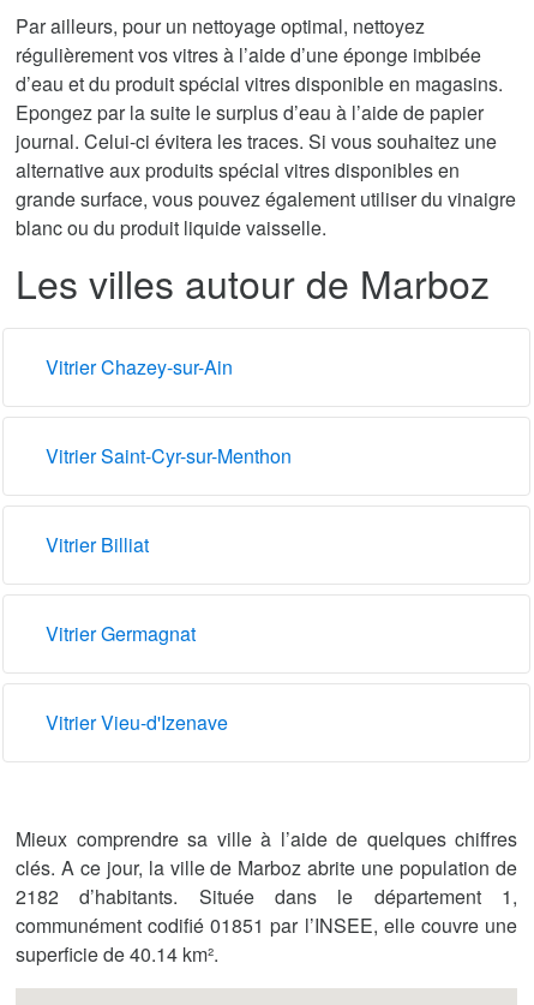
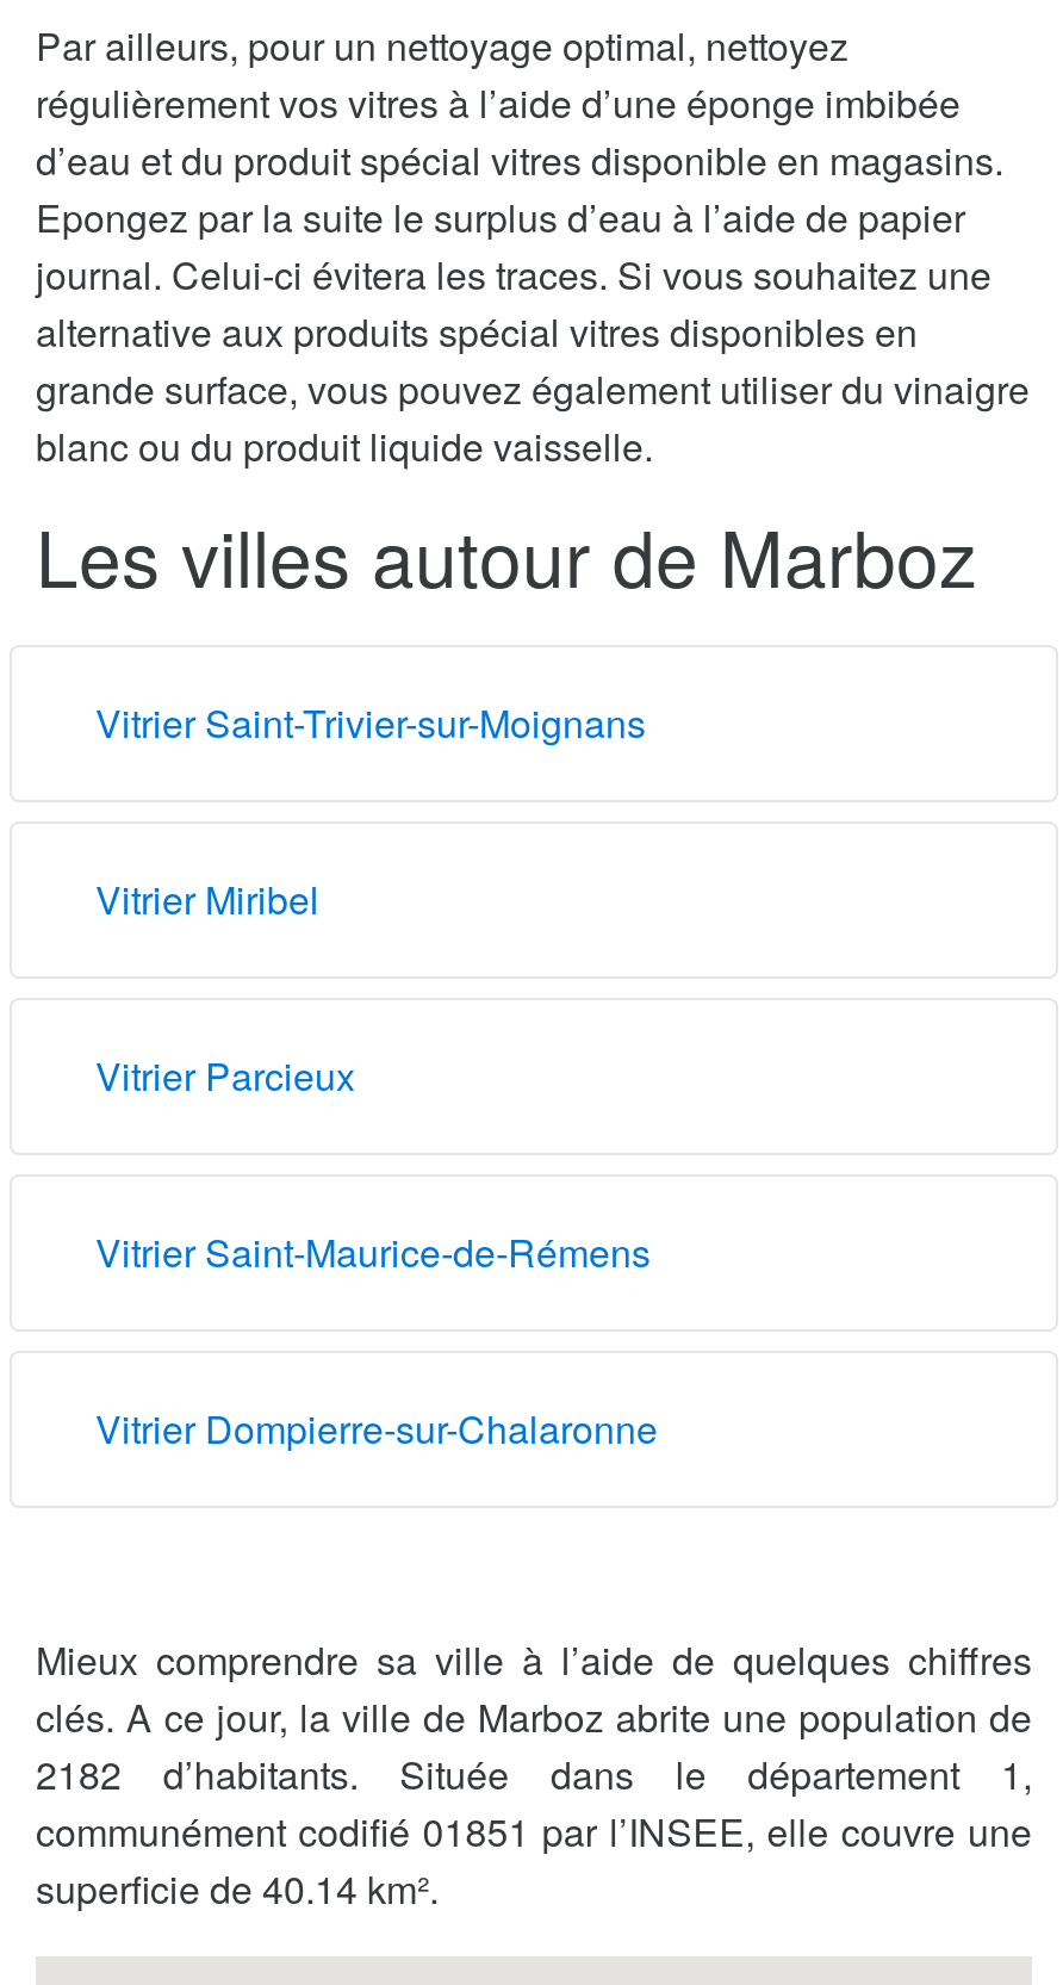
- Vitrier Chazey-sur-Ain
+ Vitrier Saint-Trivier-sur-Moignans

- Vitrier Saint-Cyr-sur-Menthon
+ Vitrier Miribel

- Vitrier Billiat
+ Vitrier Parcieux

- Vitrier Germagnat
+ Vitrier Saint-Maurice-de-Rémens

- Vitrier Vieu-d'Izenave
+ Vitrier Dompierre-sur-Chalaronne
